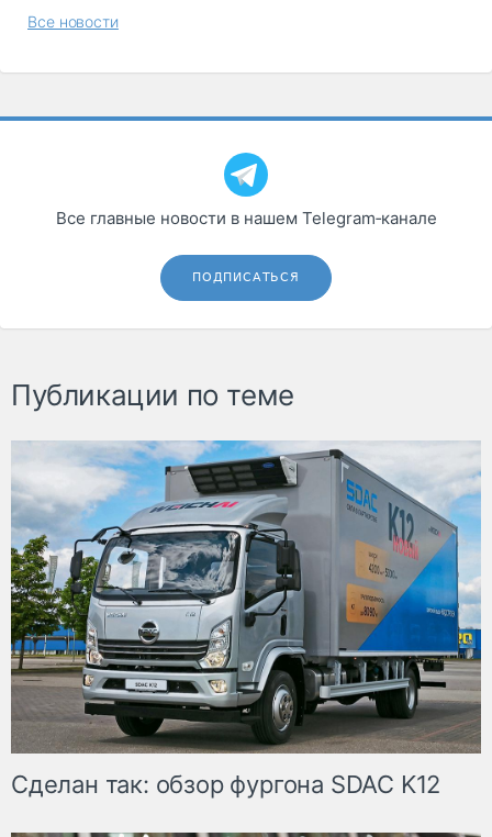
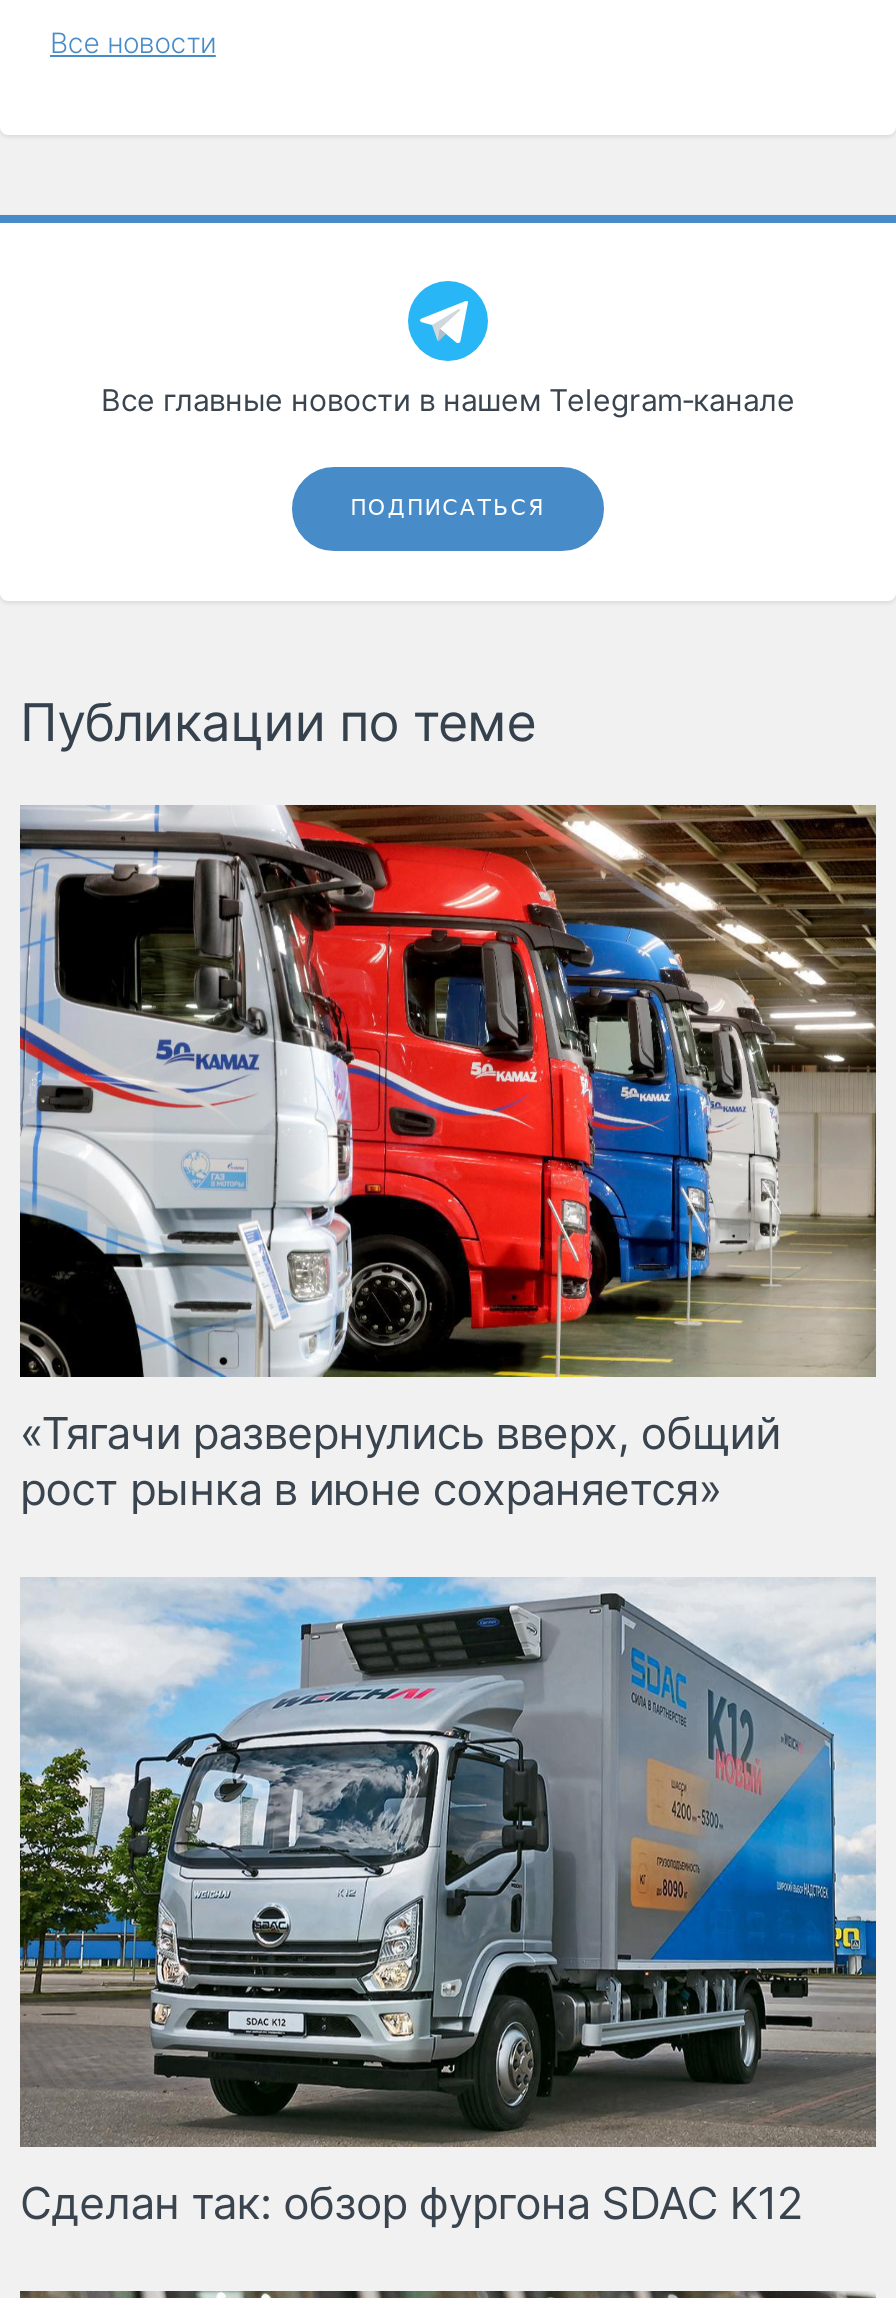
+ [image]
+ «Тягачи развернулись вверх, общий
+ рост рынка в июне сохраняется»
